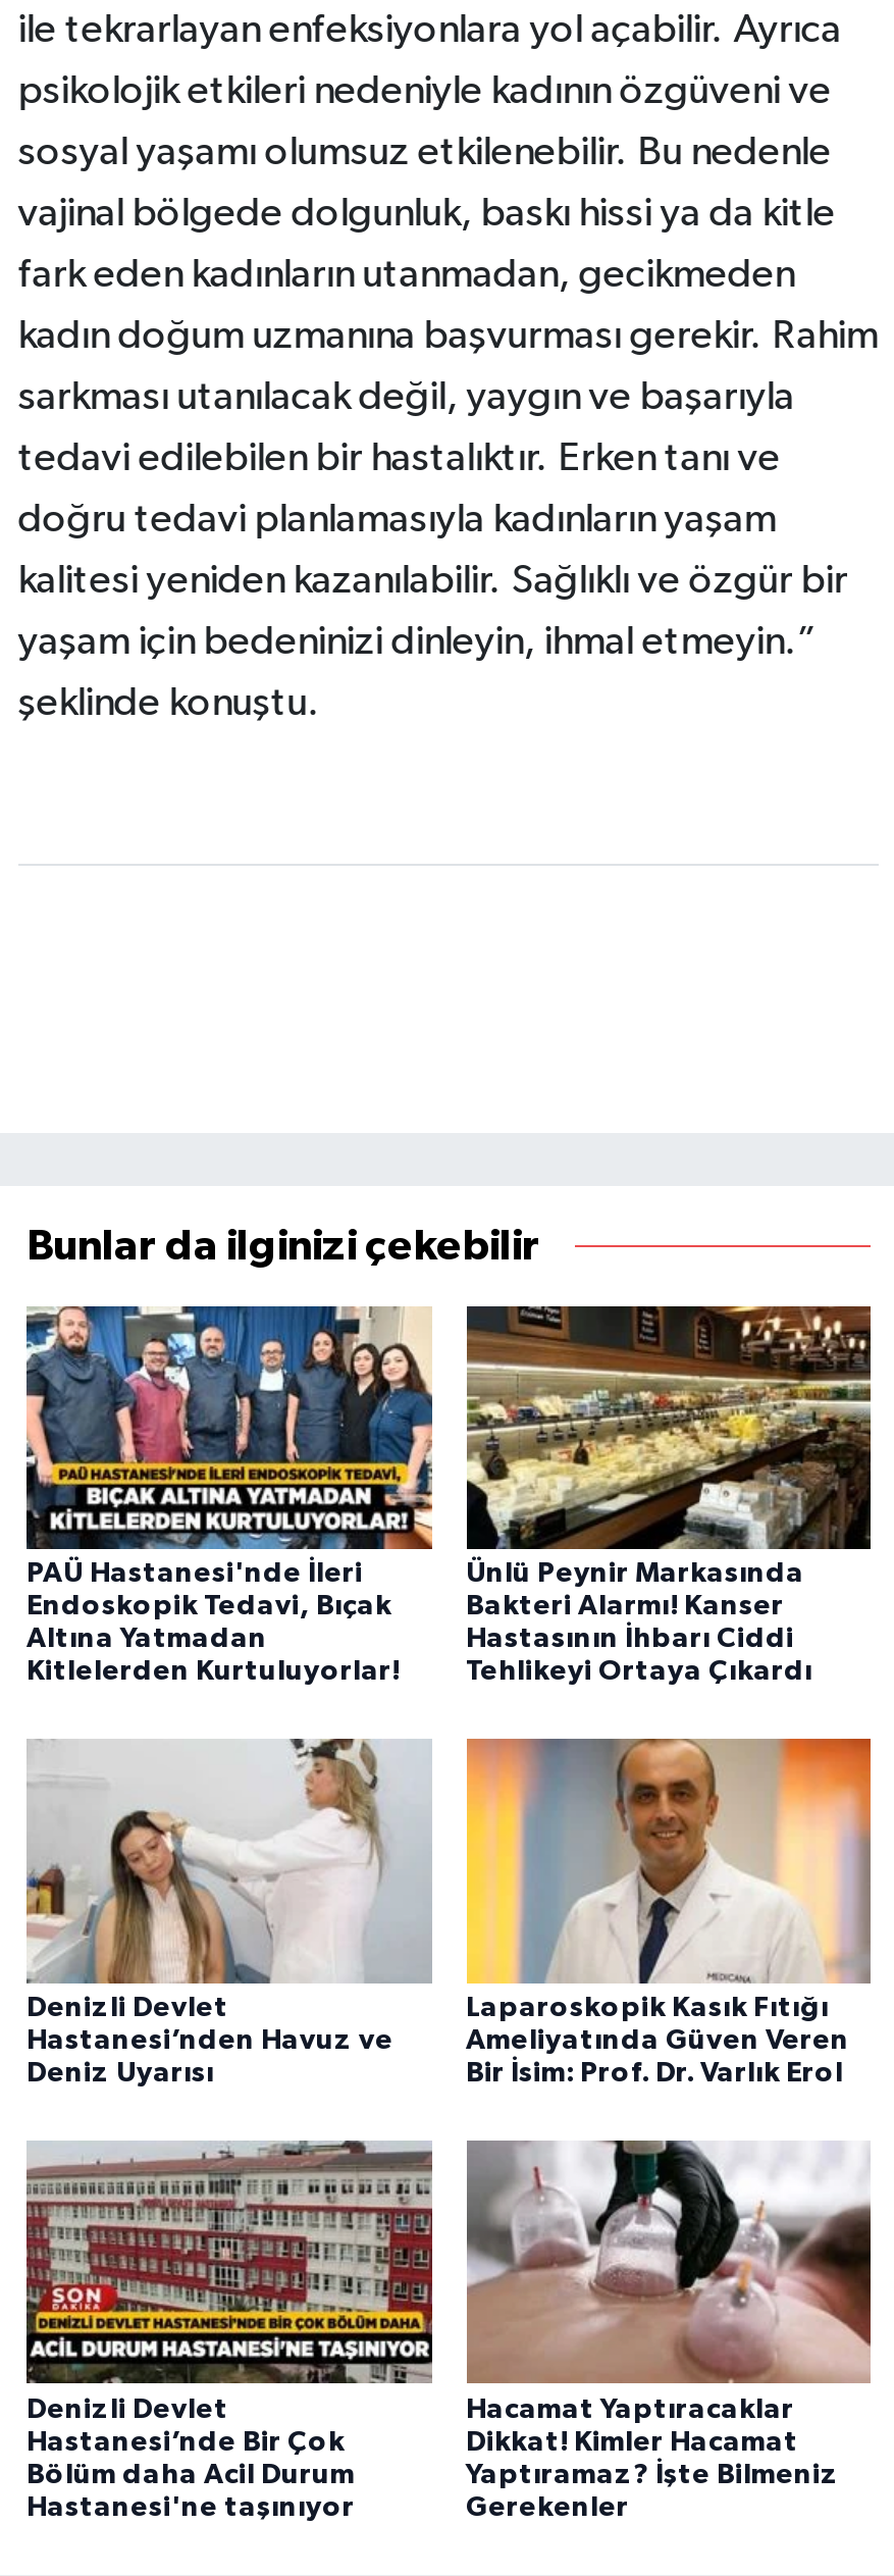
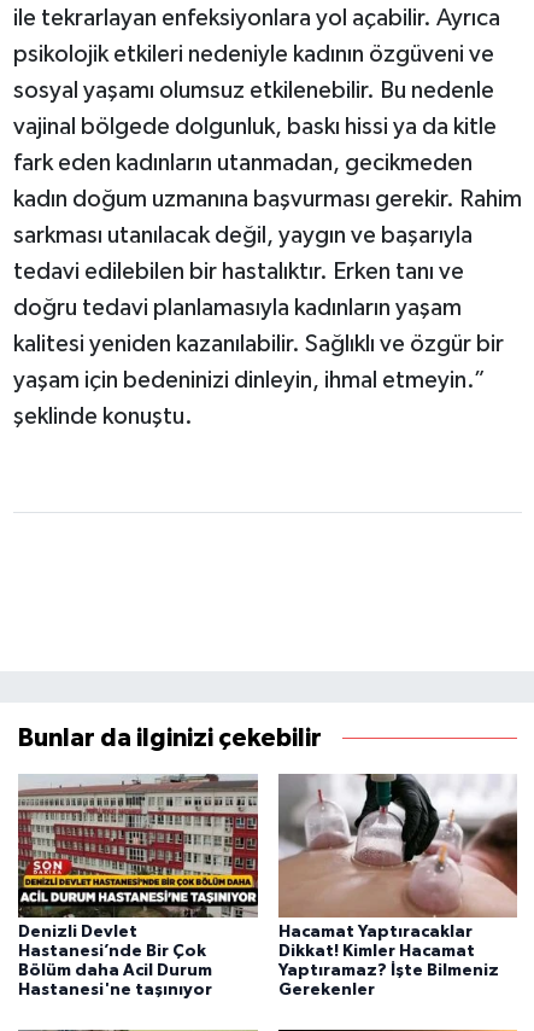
- [image]
- PAÜ Hastanesi'nde İleri
- Endoskopik Tedavi, Bıçak
- Altına Yatmadan
- Kitlelerden Kurtuluyorlar!

- [image]
- Ünlü Peynir Markasında
- Bakteri Alarmı! Kanser
- Hastasının İhbarı Ciddi
- Tehlikeyi Ortaya Çıkardı

- [image]
- Denizli Devlet
- Hastanesi’nden Havuz ve
- Deniz Uyarısı

- [image]
- Laparoskopik Kasık Fıtığı
- Ameliyatında Güven Veren
- Bir İsim: Prof. Dr. Varlık Erol
